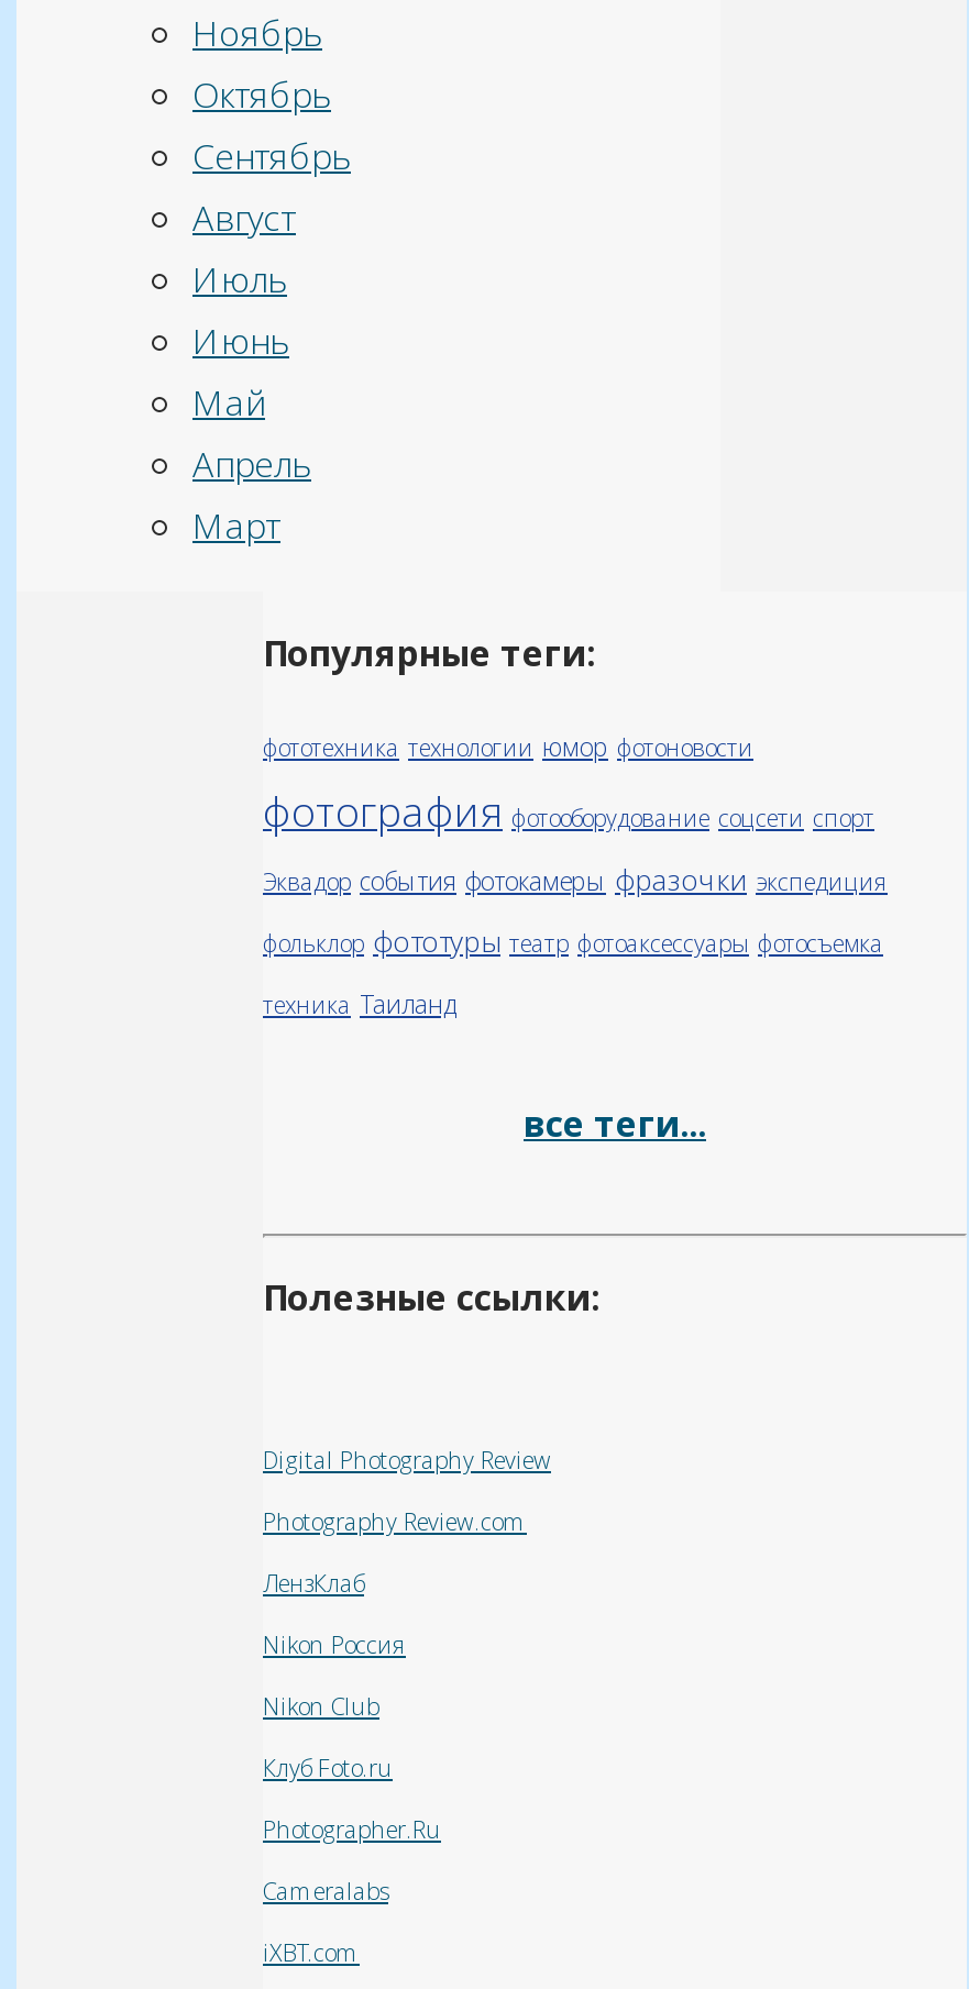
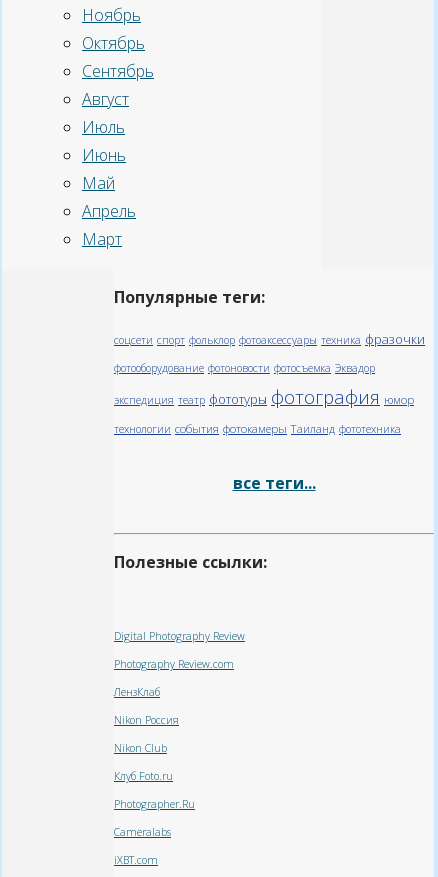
- фототехника технологии юмор фотоновости
- фотография фотооборудование соцсети спорт
- Эквадор события фотокамеры фразочки экспедиция
+ соцсети спорт фольклор фотоаксессуары техника фразочки

- фольклор фототуры театр фотоаксессуары фотосъемка
+ фотооборудование фотоновости фотосъемка Эквадор
+ экспедиция театр фототуры фотография юмор

- техника Таиланд
+ технологии события фотокамеры Таиланд фототехника
